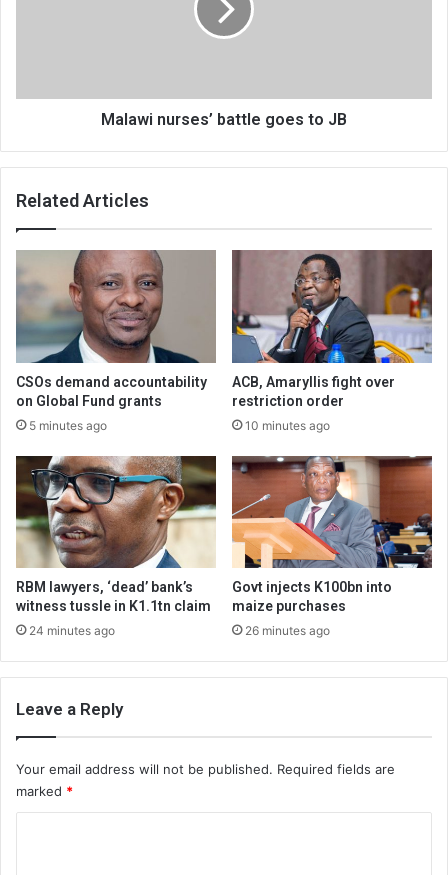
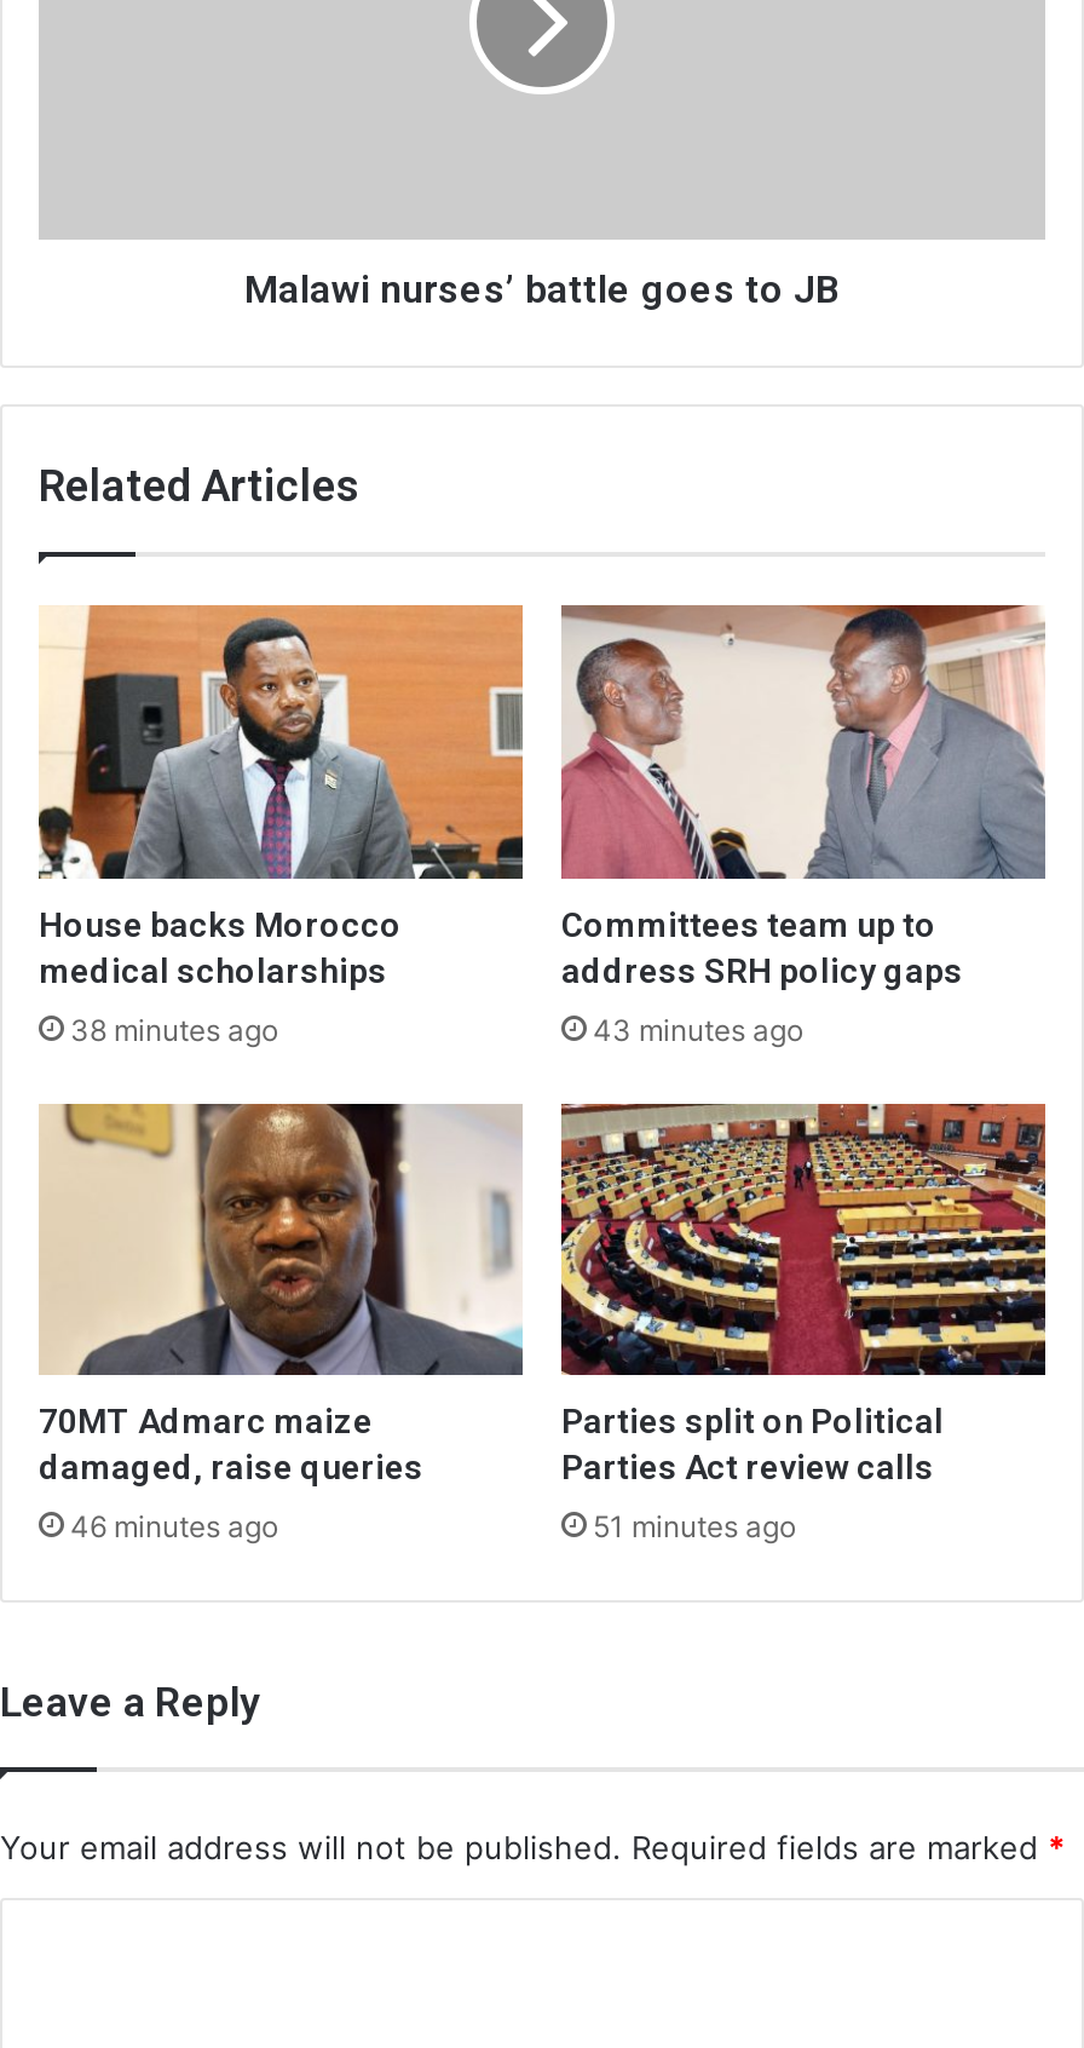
- [image]
- CSOs demand accountability
- on Global Fund grants
+ [image]
+ House backs Morocco
+ medical scholarships

- [image]
- ACB, Amaryllis fight over
- restriction order
+ [image]
+ Committees team up to
+ address SRH policy gaps

- 5 minutes ago
+ 38 minutes ago

- 10 minutes ago
+ 43 minutes ago

- [image]
- RBM lawyers, ‘dead’ bank’s
- witness tussle in K1.1tn claim
+ [image]
+ 70MT Admarc maize
+ damaged, raise queries

- [image]
- Govt injects K100bn into
- maize purchases
+ [image]
+ Parties split on Political
+ Parties Act review calls

- 24 minutes ago
+ 46 minutes ago

- 26 minutes ago
+ 51 minutes ago
